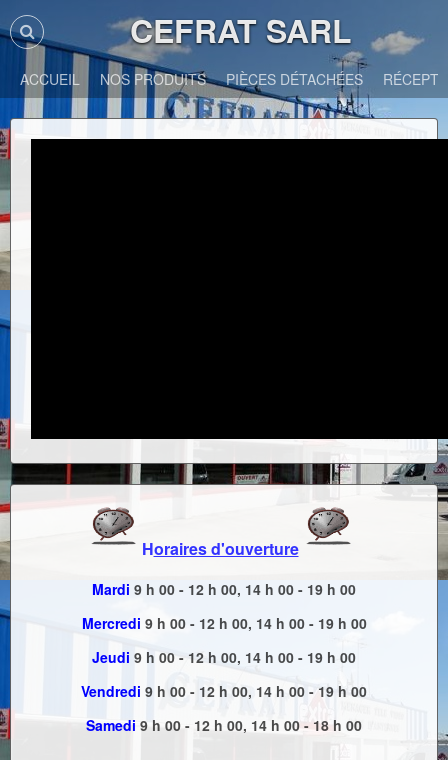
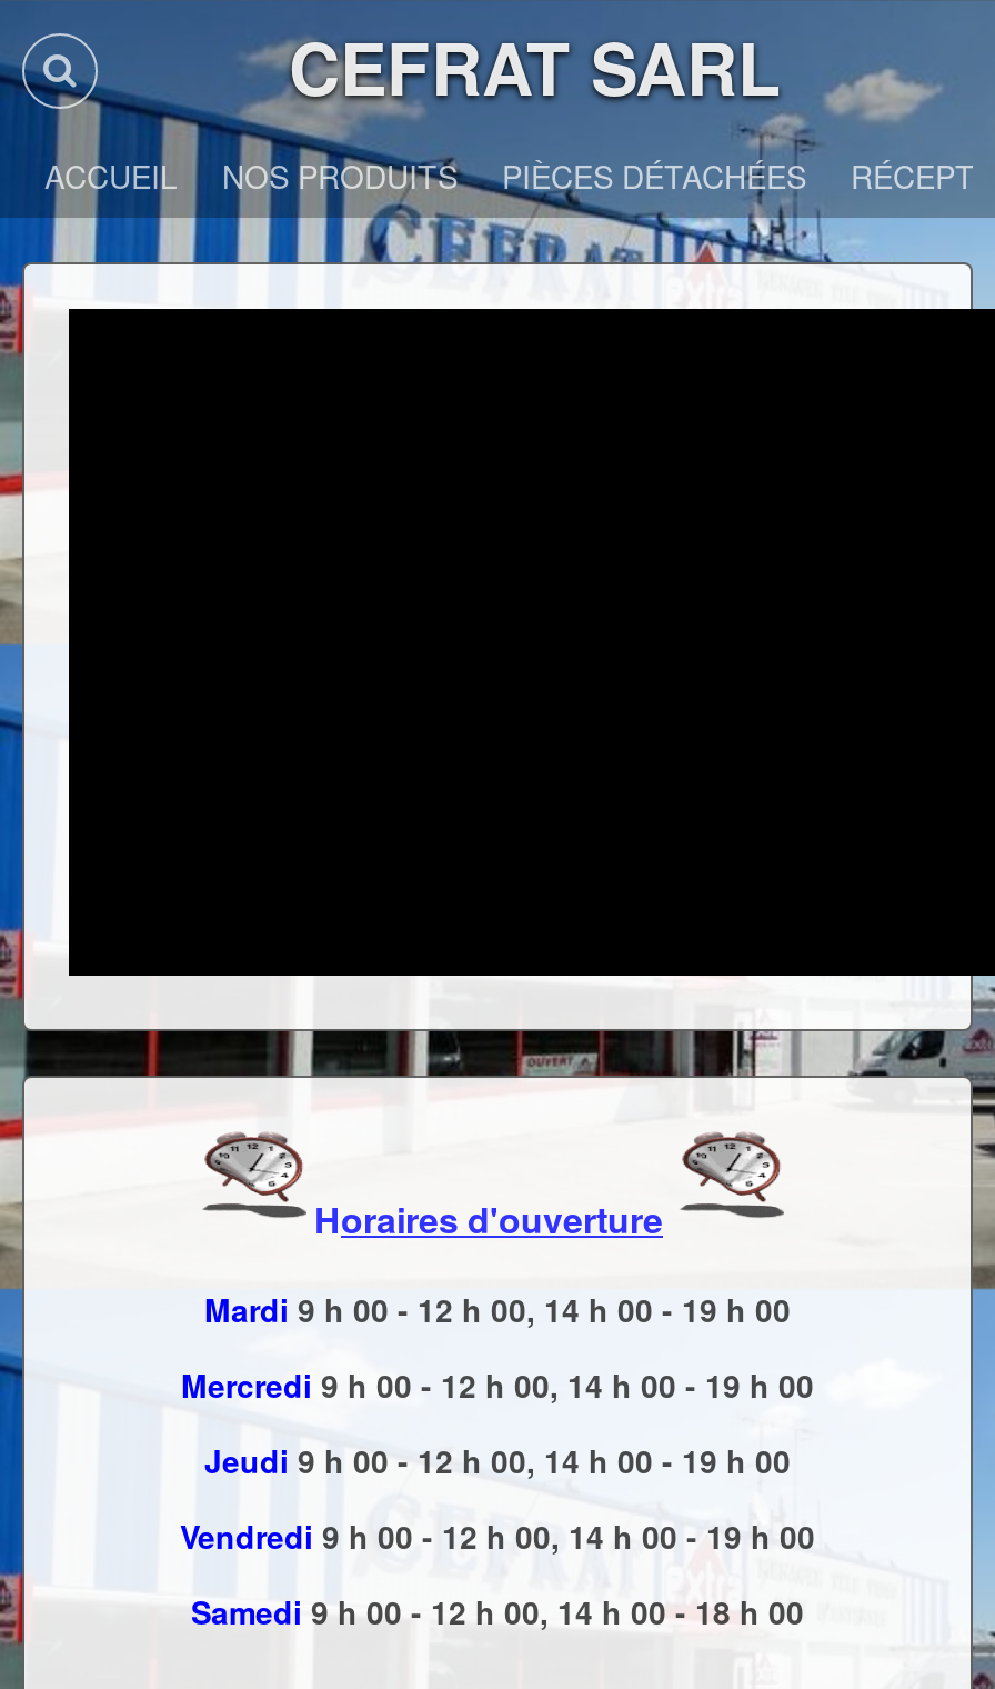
- [image]
+ [image]

- [image]
+ [image]
